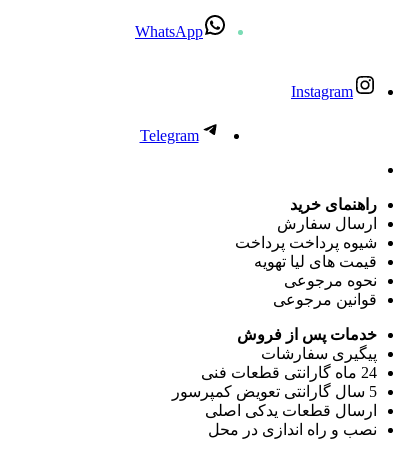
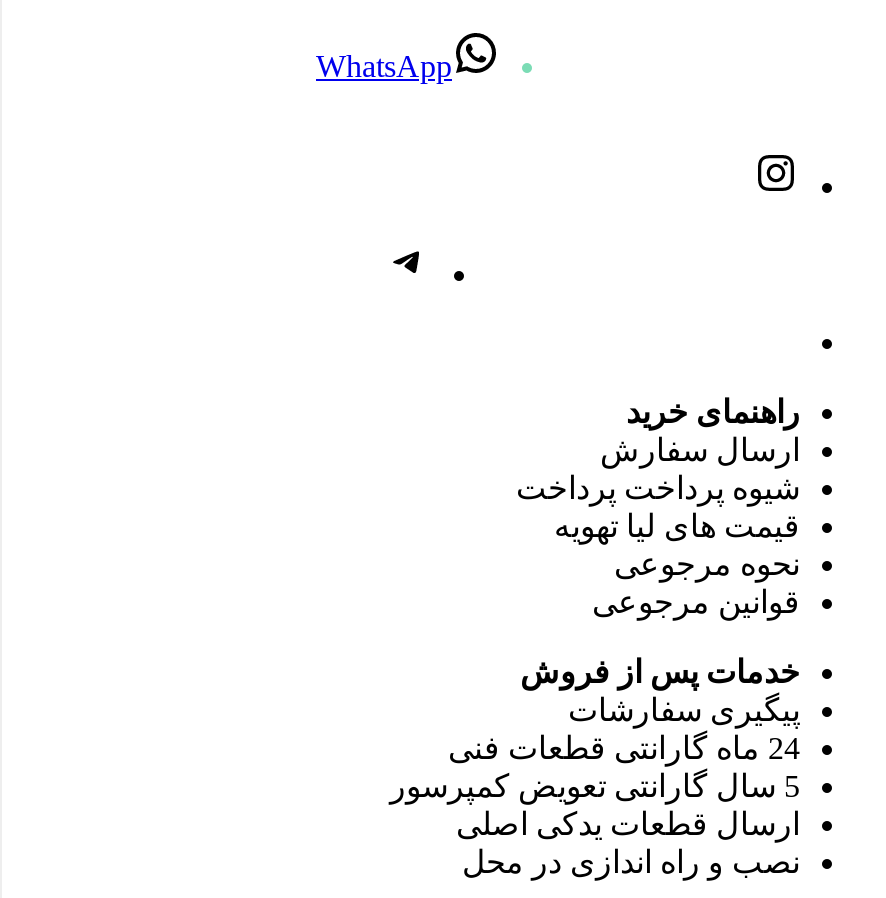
- Instagram
- Telegram
